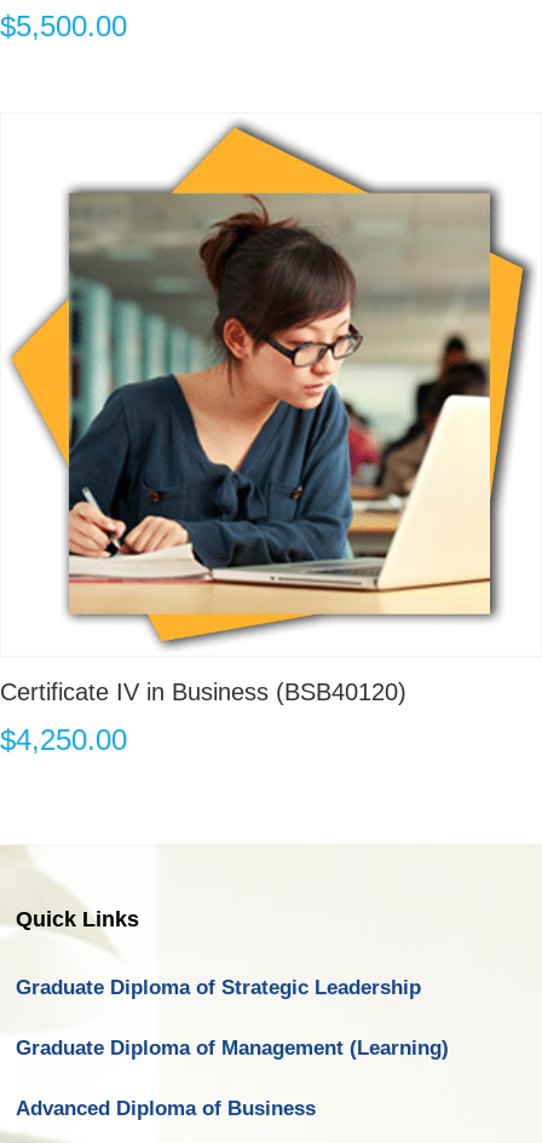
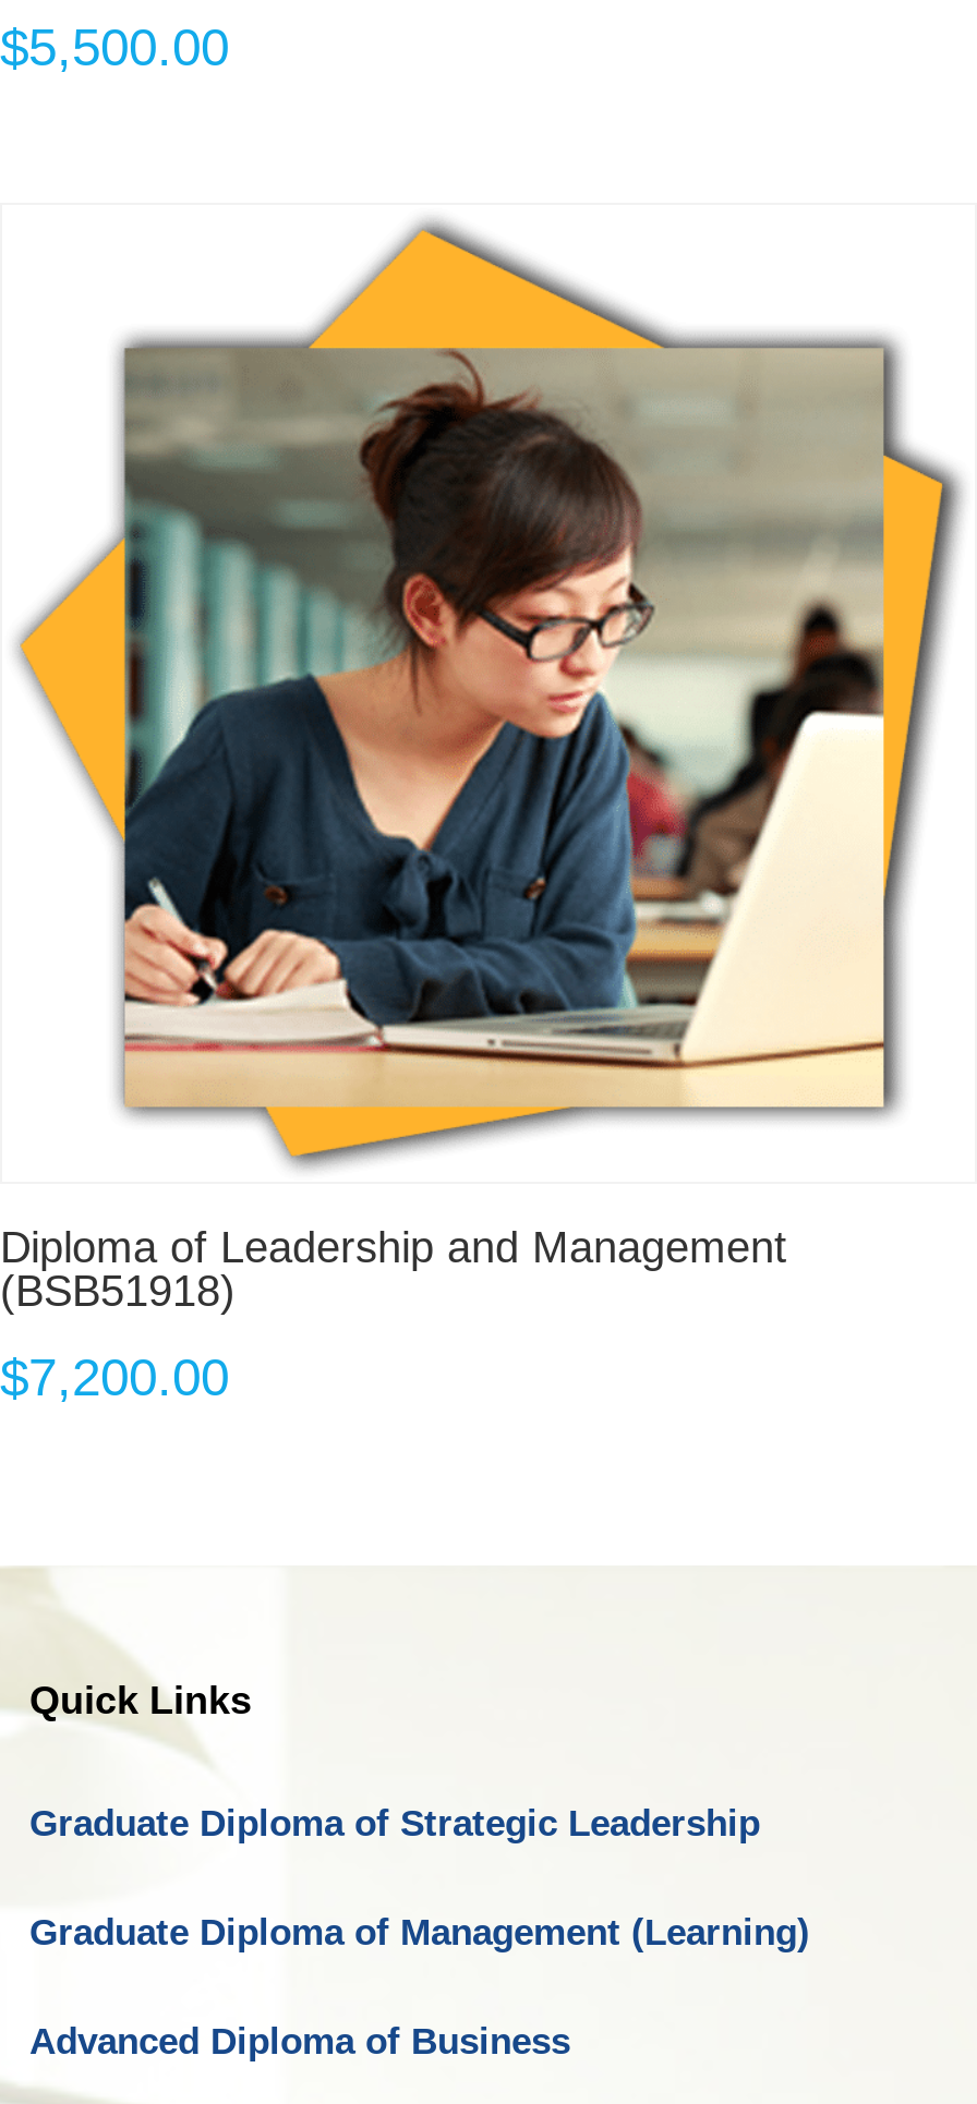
- Certificate IV in Business (BSB40120)
+ Diploma of Leadership and Management
+ (BSB51918)

- $4,250.00
+ $7,200.00
